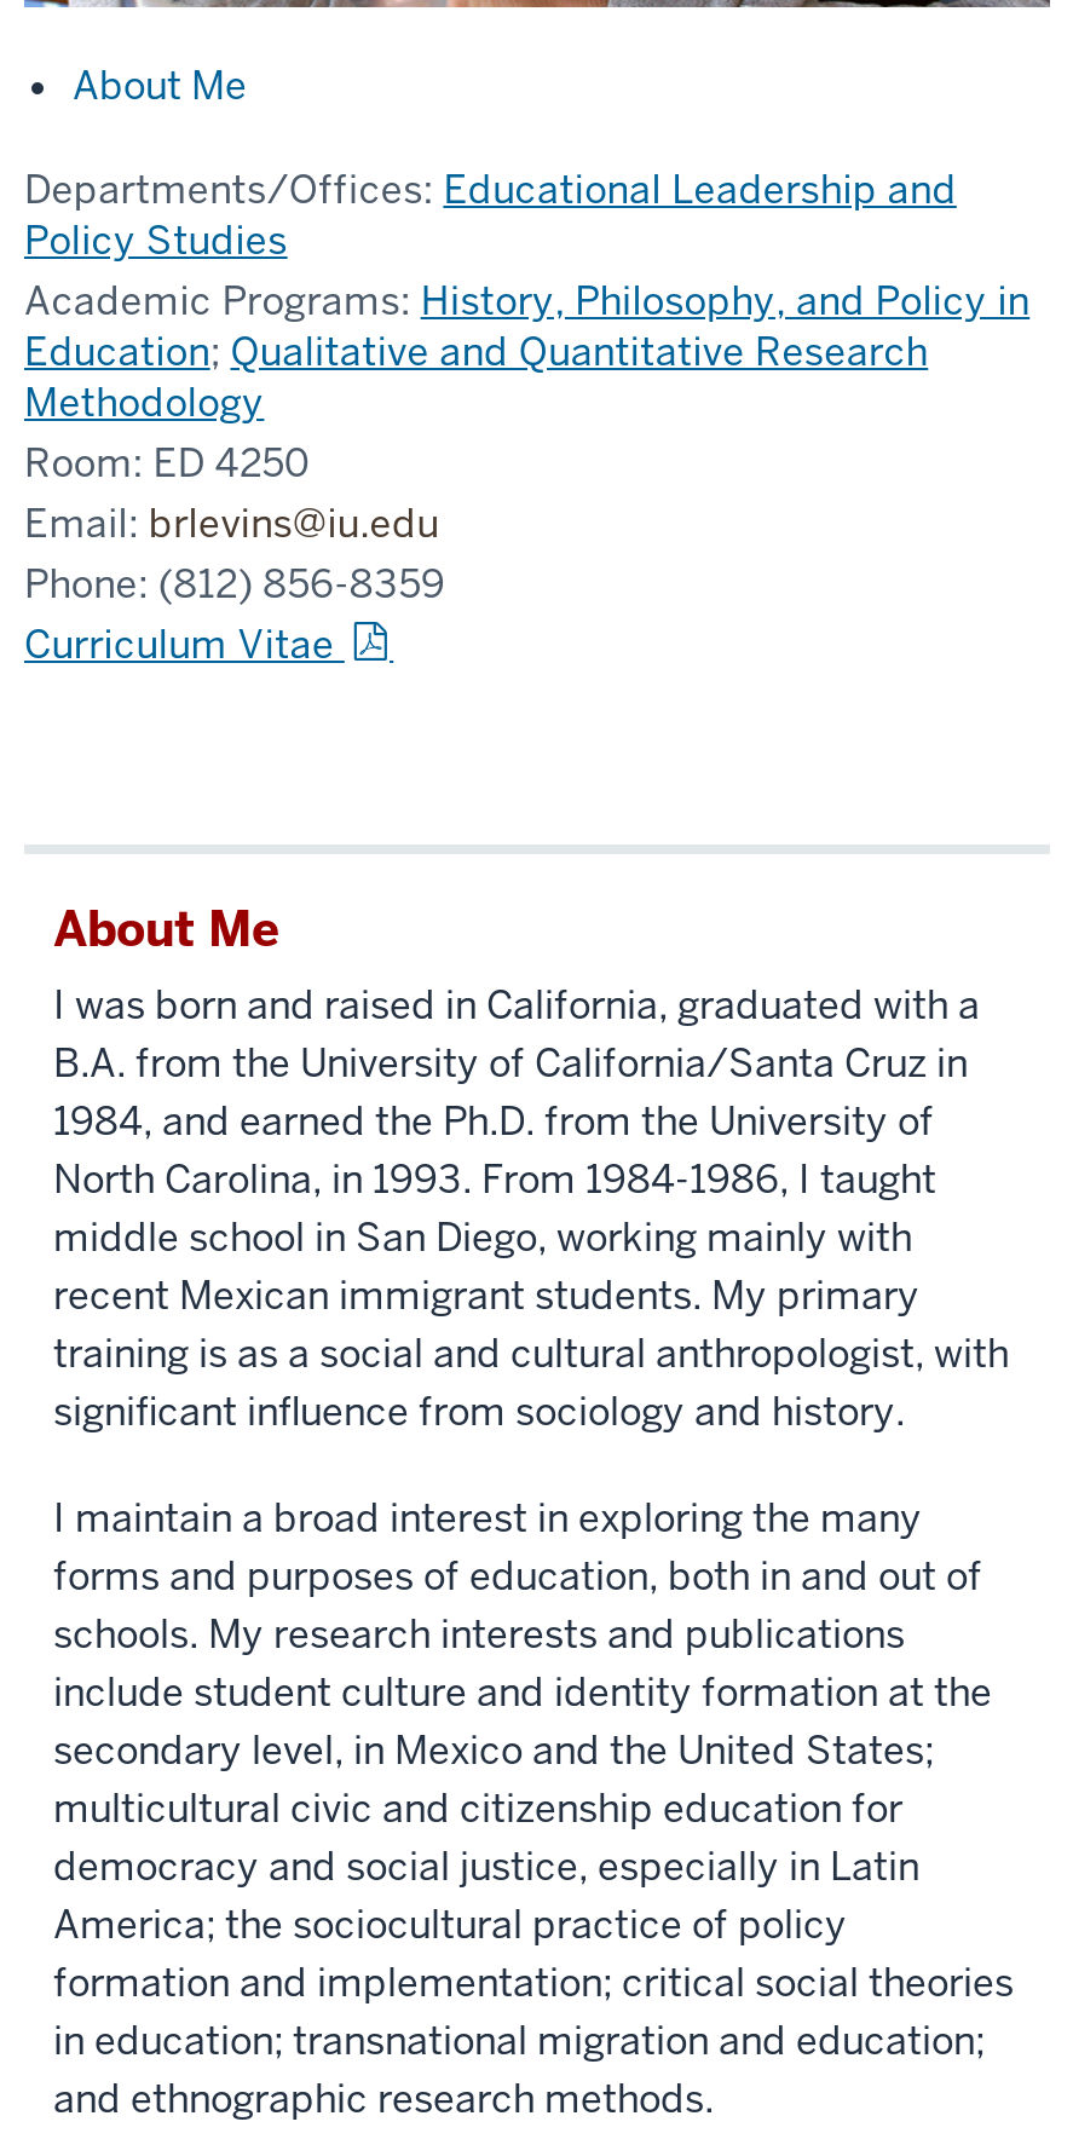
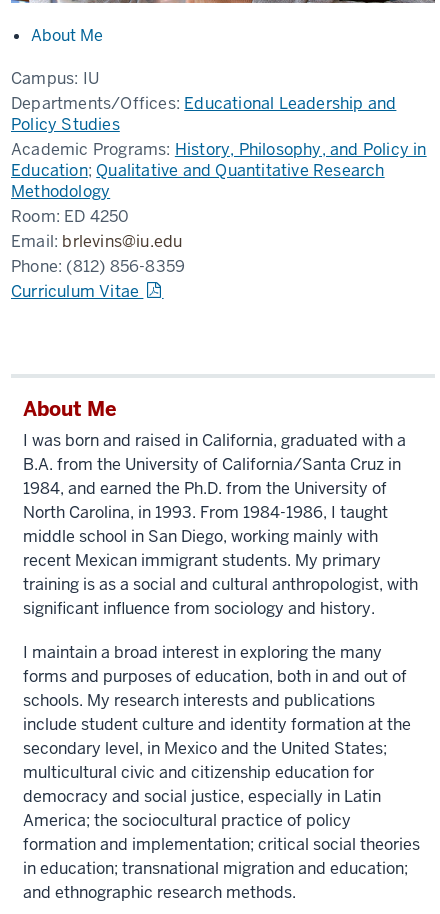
+ Campus: IU
